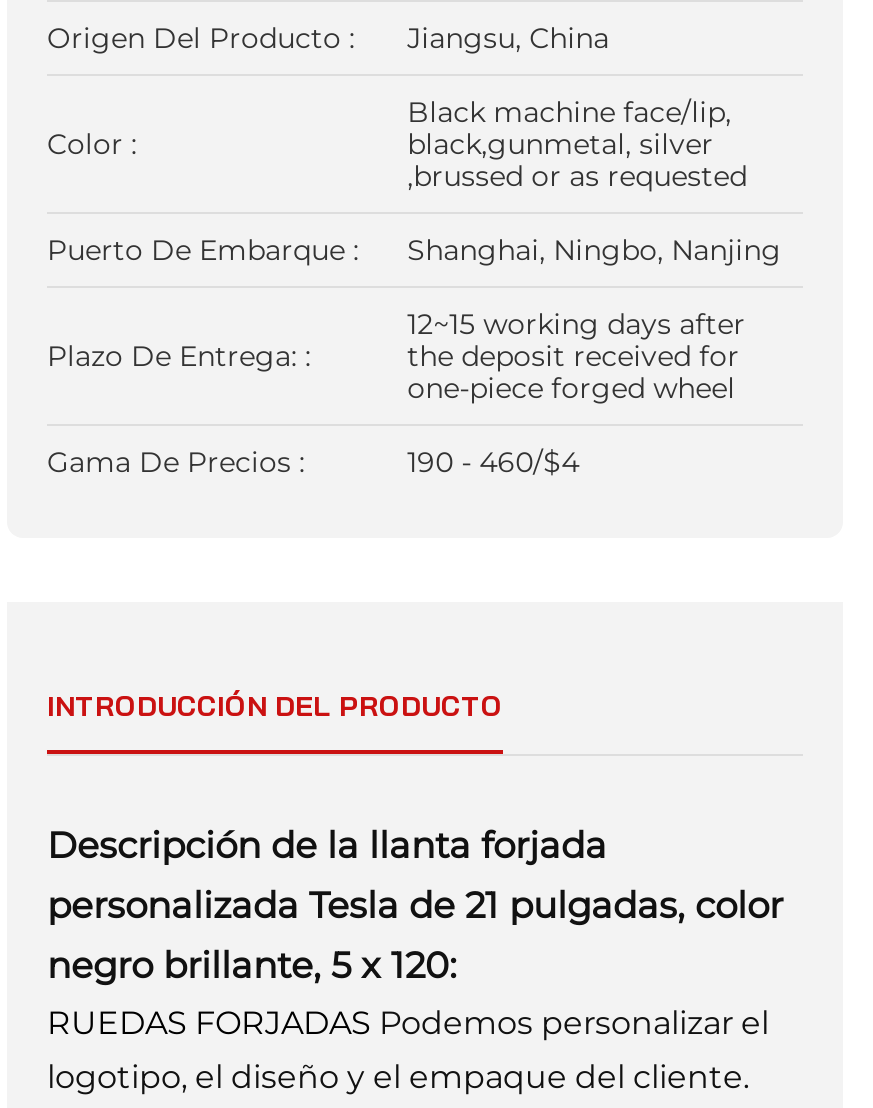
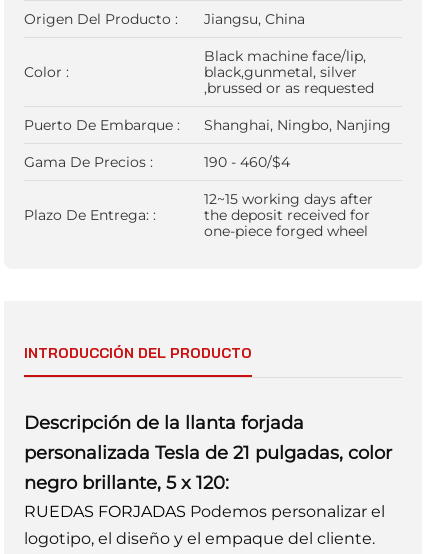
moved down: Plazo De Entrega: : | 12~15 working days after | the deposit received for | one-piece forged wheel

moved up: Gama De Precios : | 190 - 460/$4
